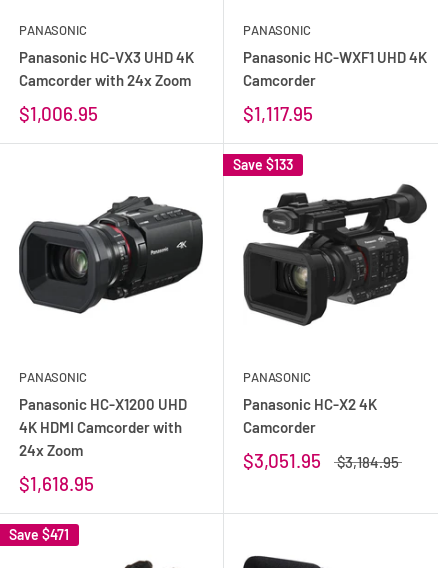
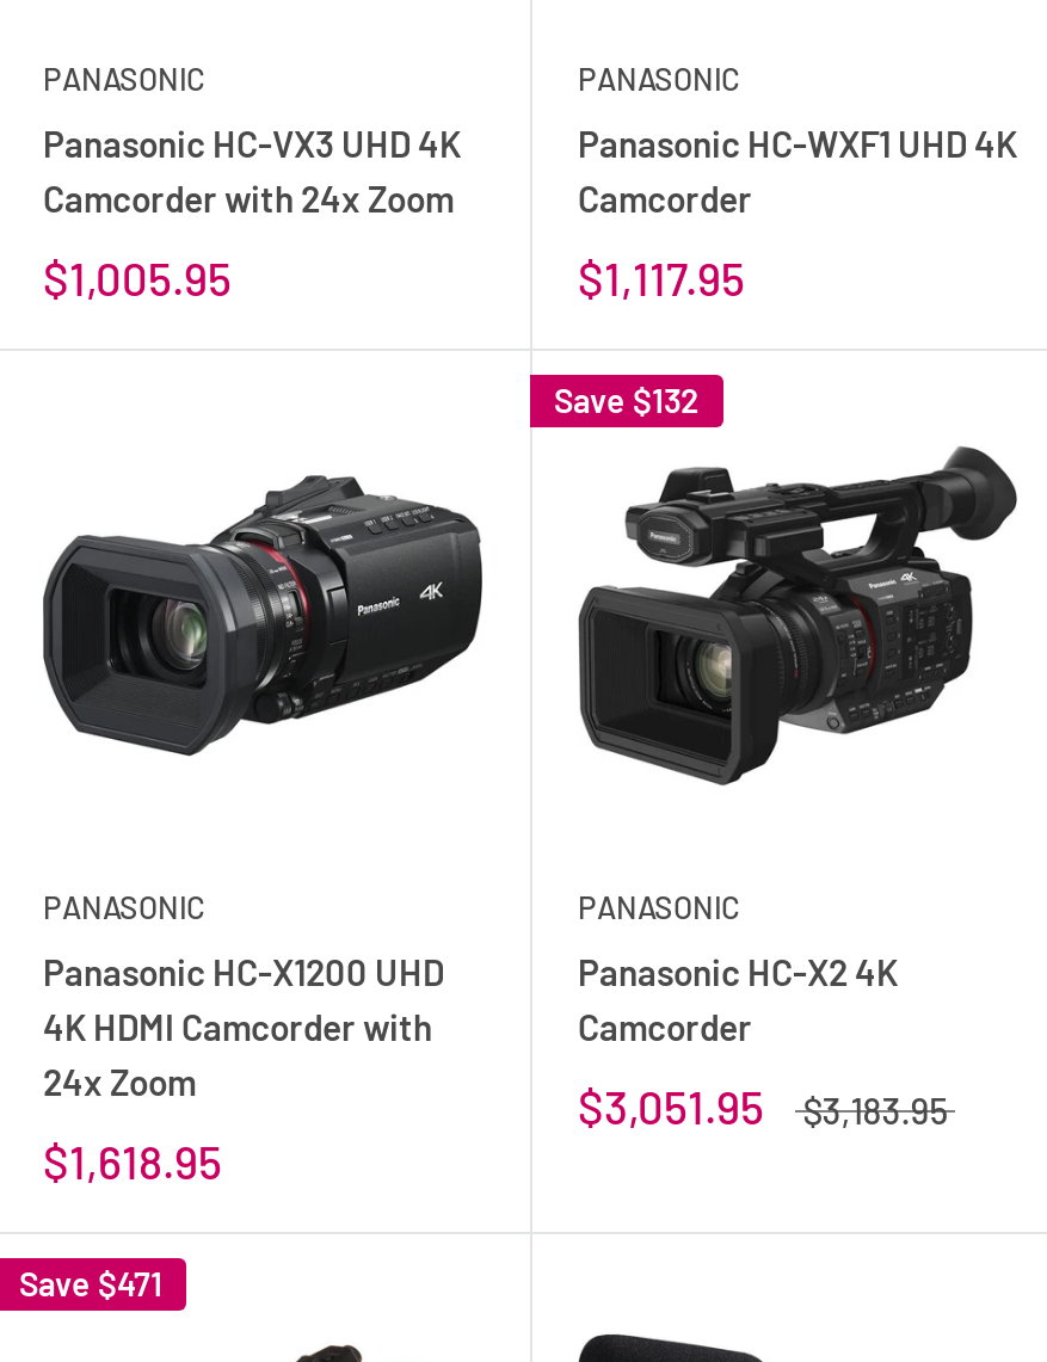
- $1,006.95
+ $1,005.95

- Save $133
+ Save $132

- $3,051.95 $3,184.95
+ $3,051.95 $3,183.95
